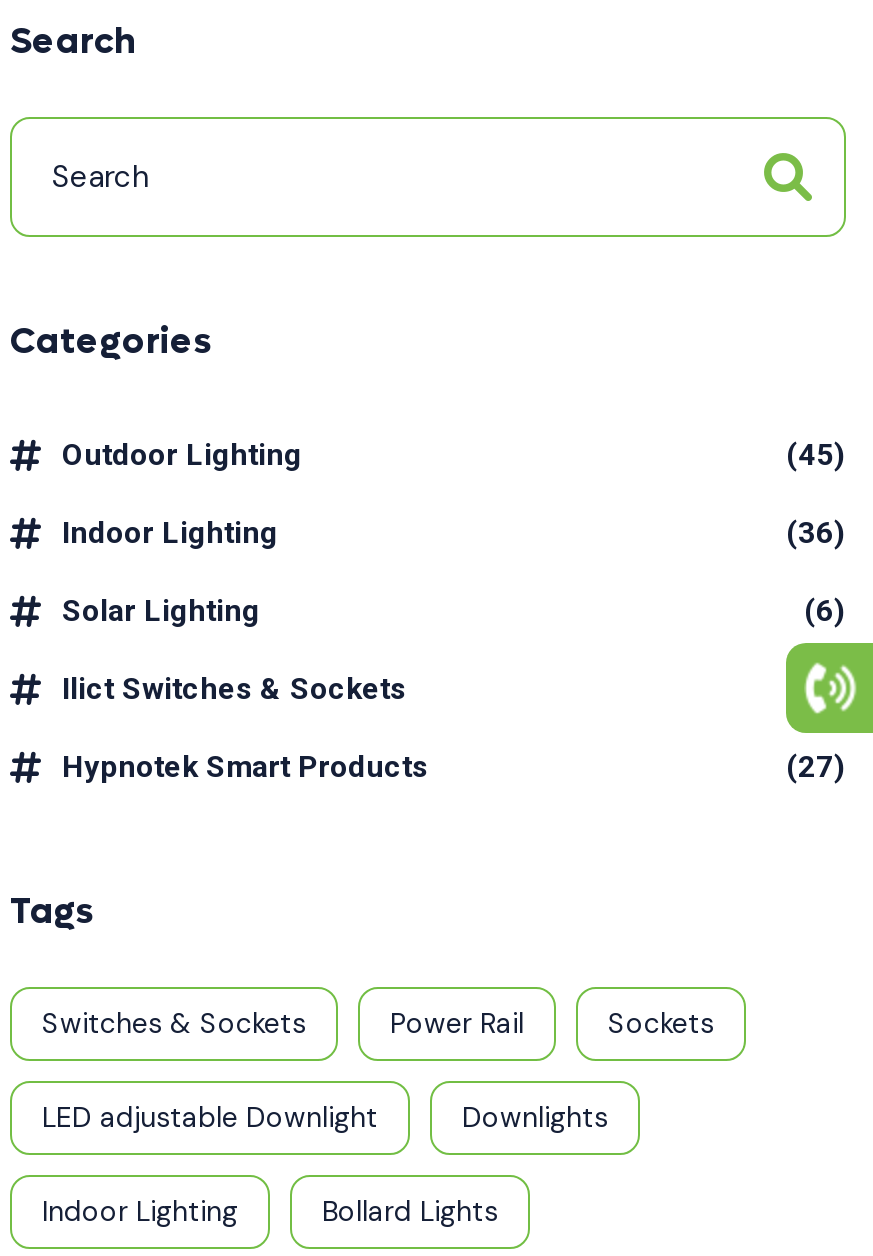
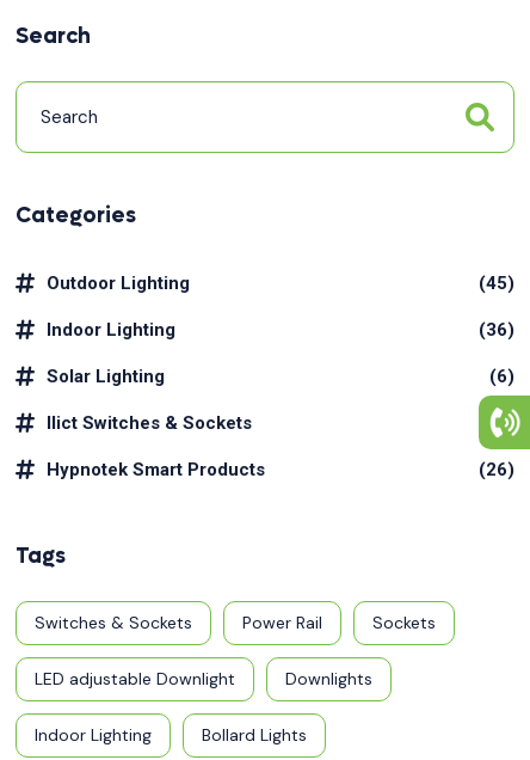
- (27)
+ (26)
